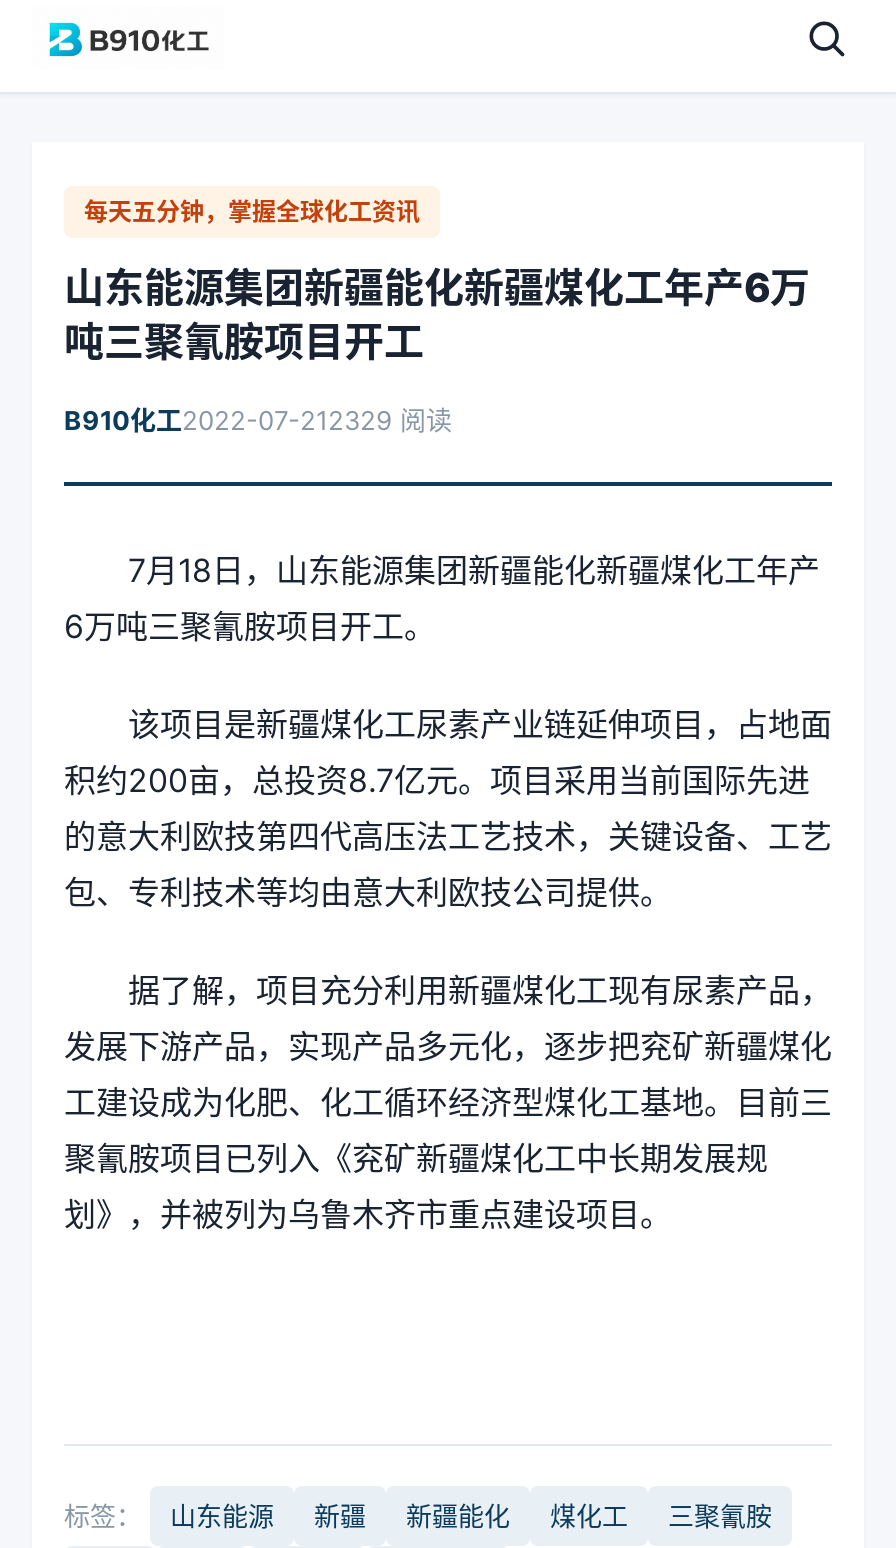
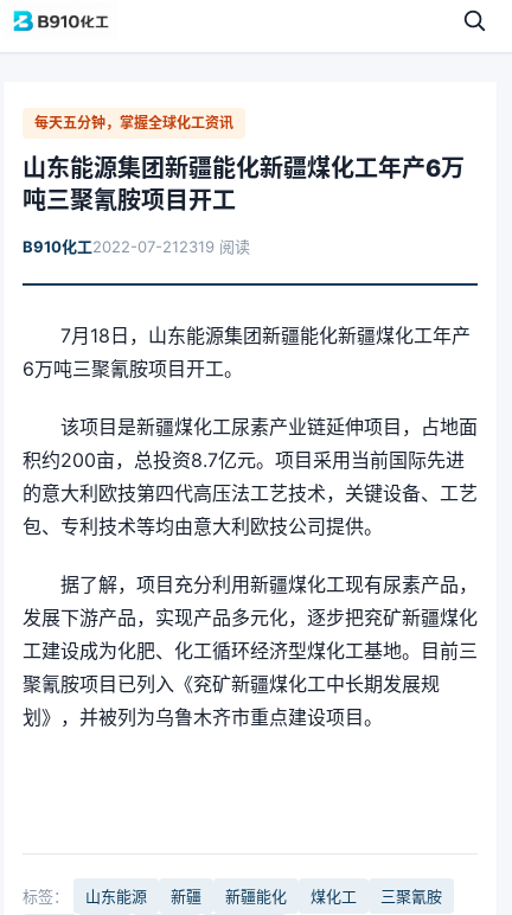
- B910化工2022-07-21 2329 阅读
+ B910化工2022-07-21 2319 阅读
